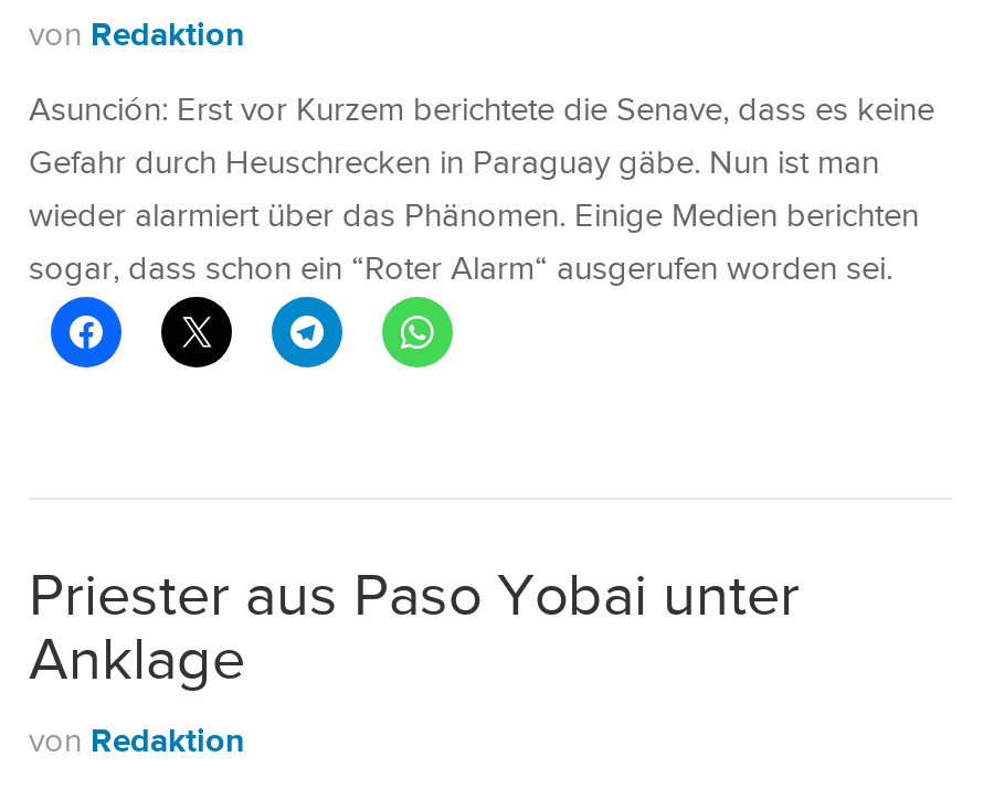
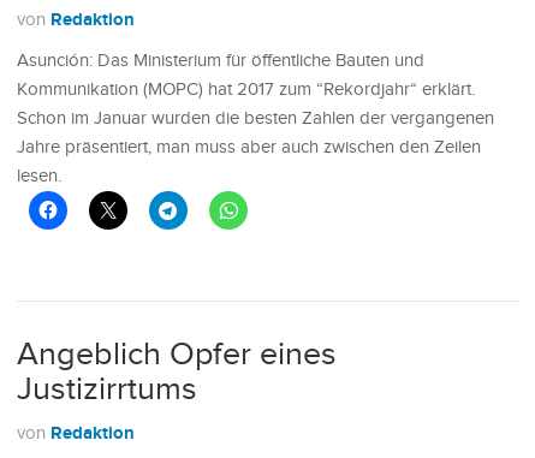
- Asunción: Erst vor Kurzem berichtete die Senave, dass es keine
- Gefahr durch Heuschrecken in Paraguay gäbe. Nun ist man
- wieder alarmiert über das Phänomen. Einige Medien berichten
- sogar, dass schon ein “Roter Alarm“ ausgerufen worden sei.
+ Asunción: Das Ministerium für öffentliche Bauten und
+ Kommunikation (MOPC) hat 2017 zum “Rekordjahr“ erklärt.
+ Schon im Januar wurden die besten Zahlen der vergangenen
+ Jahre präsentiert, man muss aber auch zwischen den Zeilen
+ lesen.

- Priester aus Paso Yobai unter
- Anklage
+ Angeblich Opfer eines
+ Justizirrtums
